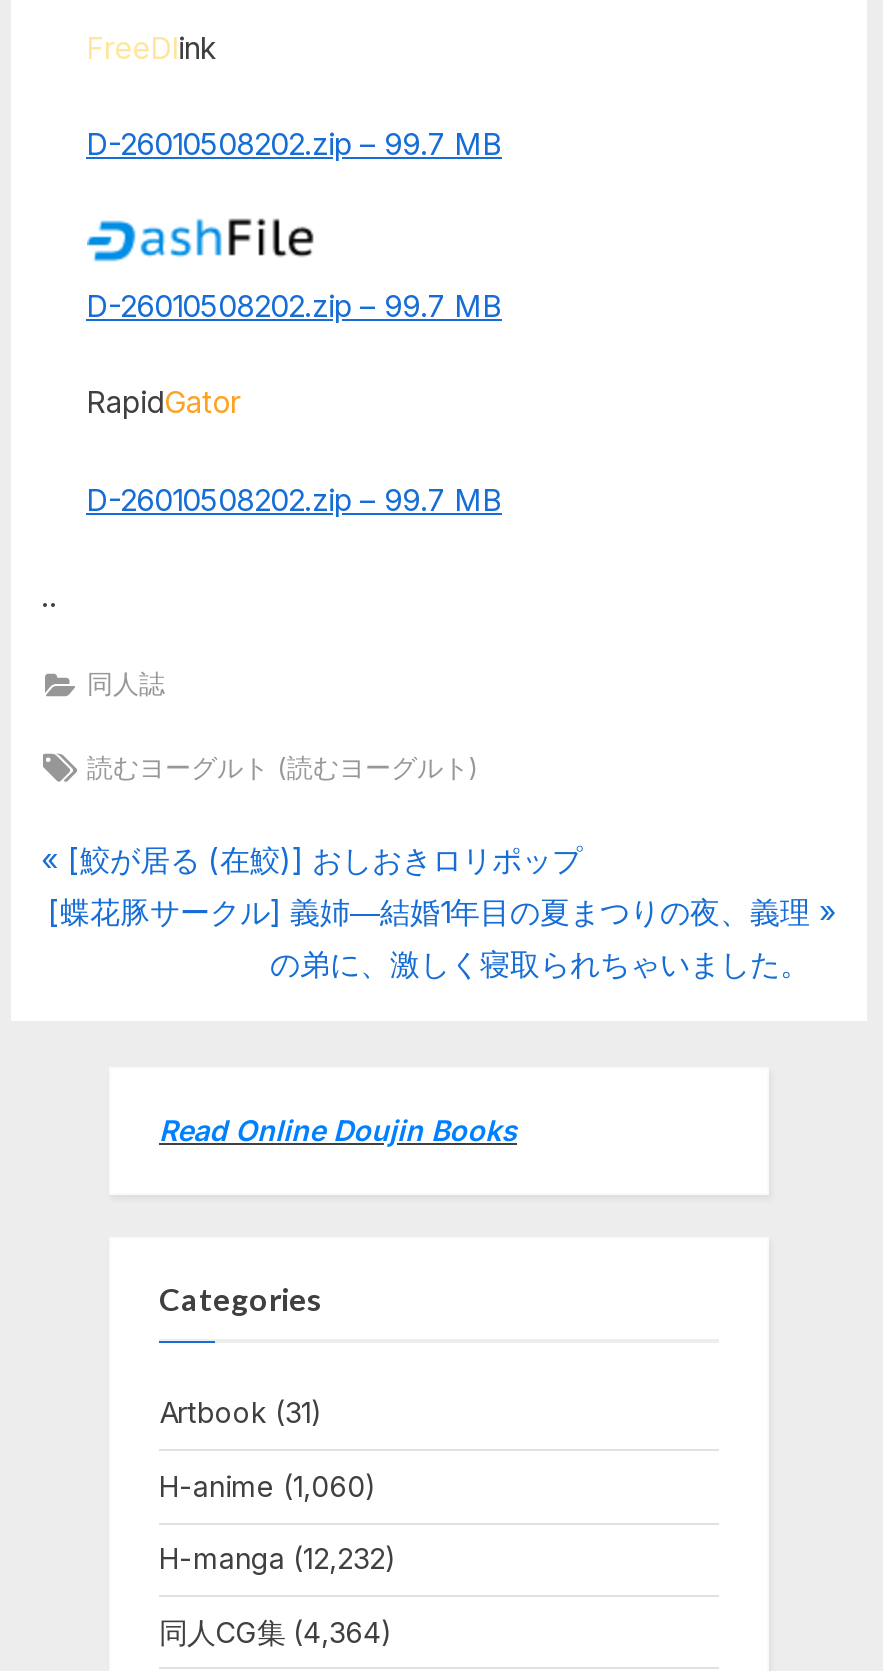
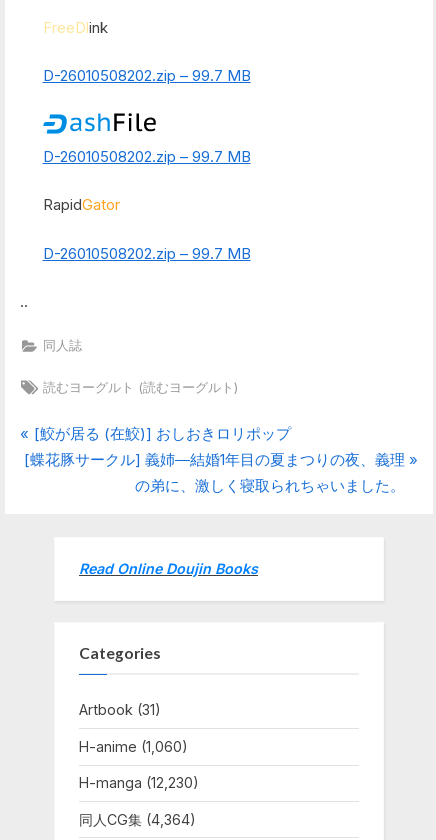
- H-manga (12,232)
+ H-manga (12,230)
